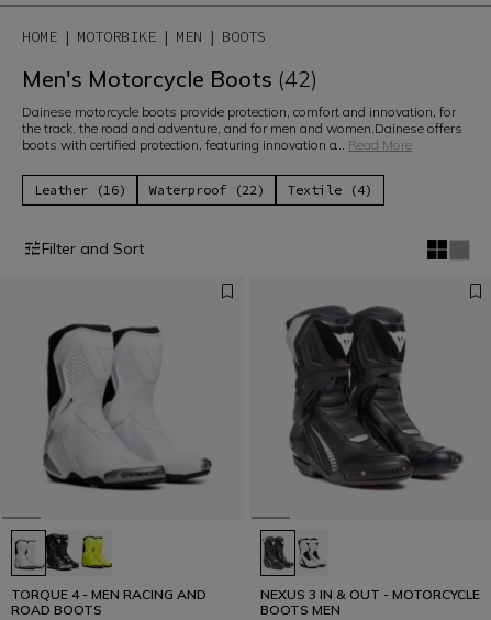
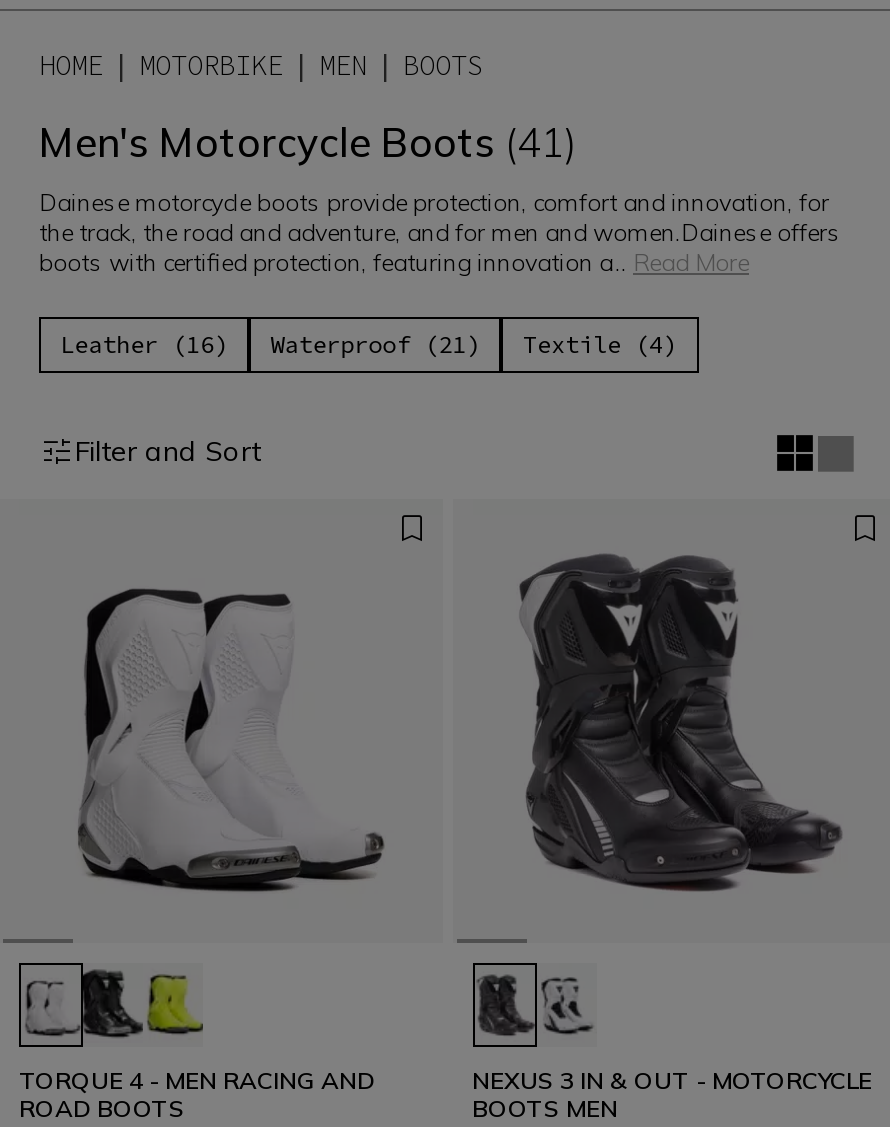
- Men's Motorcycle Boots (42)
+ Men's Motorcycle Boots (41)

- Leather (16) Waterproof (22) Textile (4)
+ Leather (16) Waterproof (21) Textile (4)
